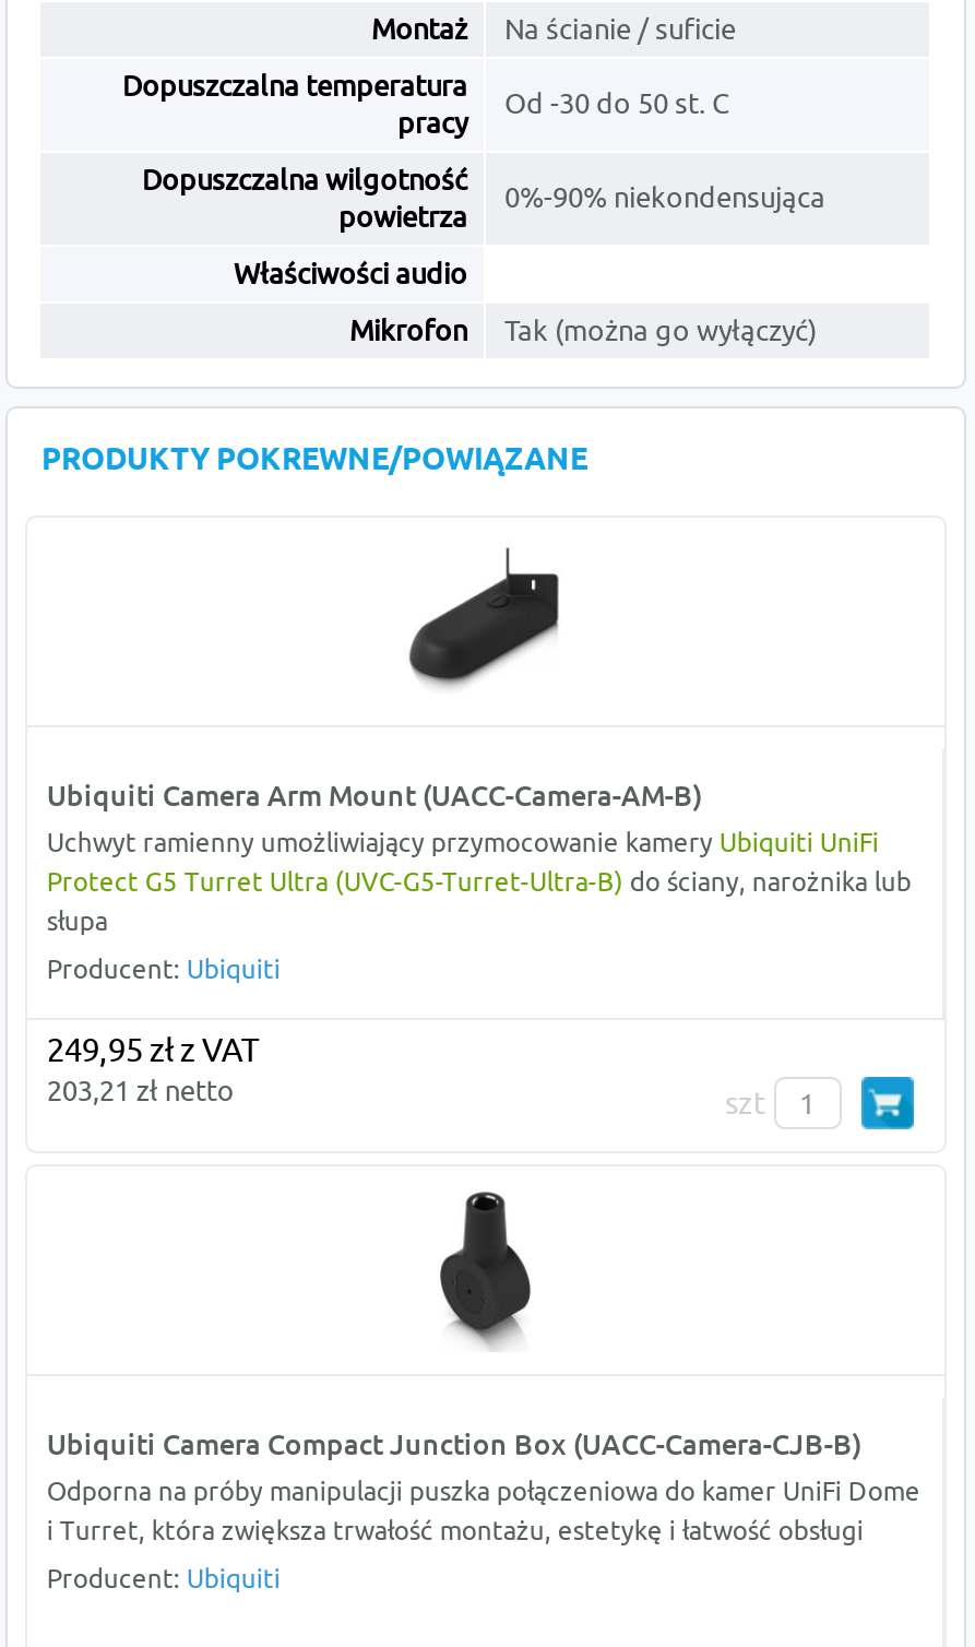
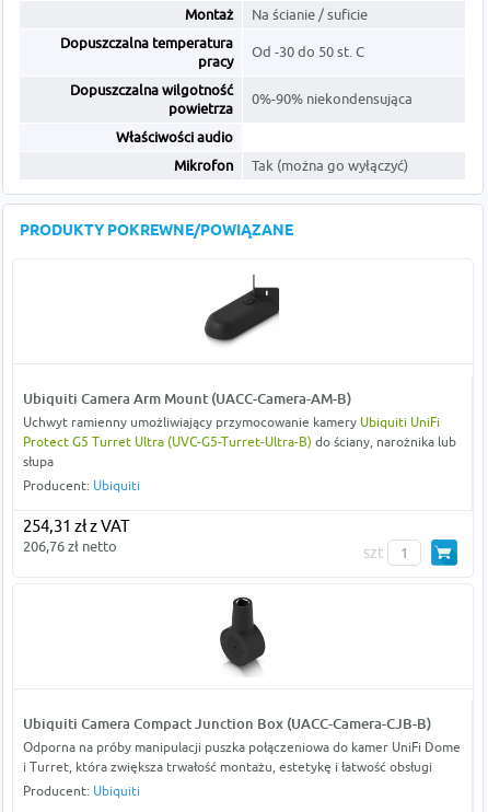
- 249,95 zł z VAT
+ 254,31 zł z VAT

- 203,21 zł netto
+ 206,76 zł netto
